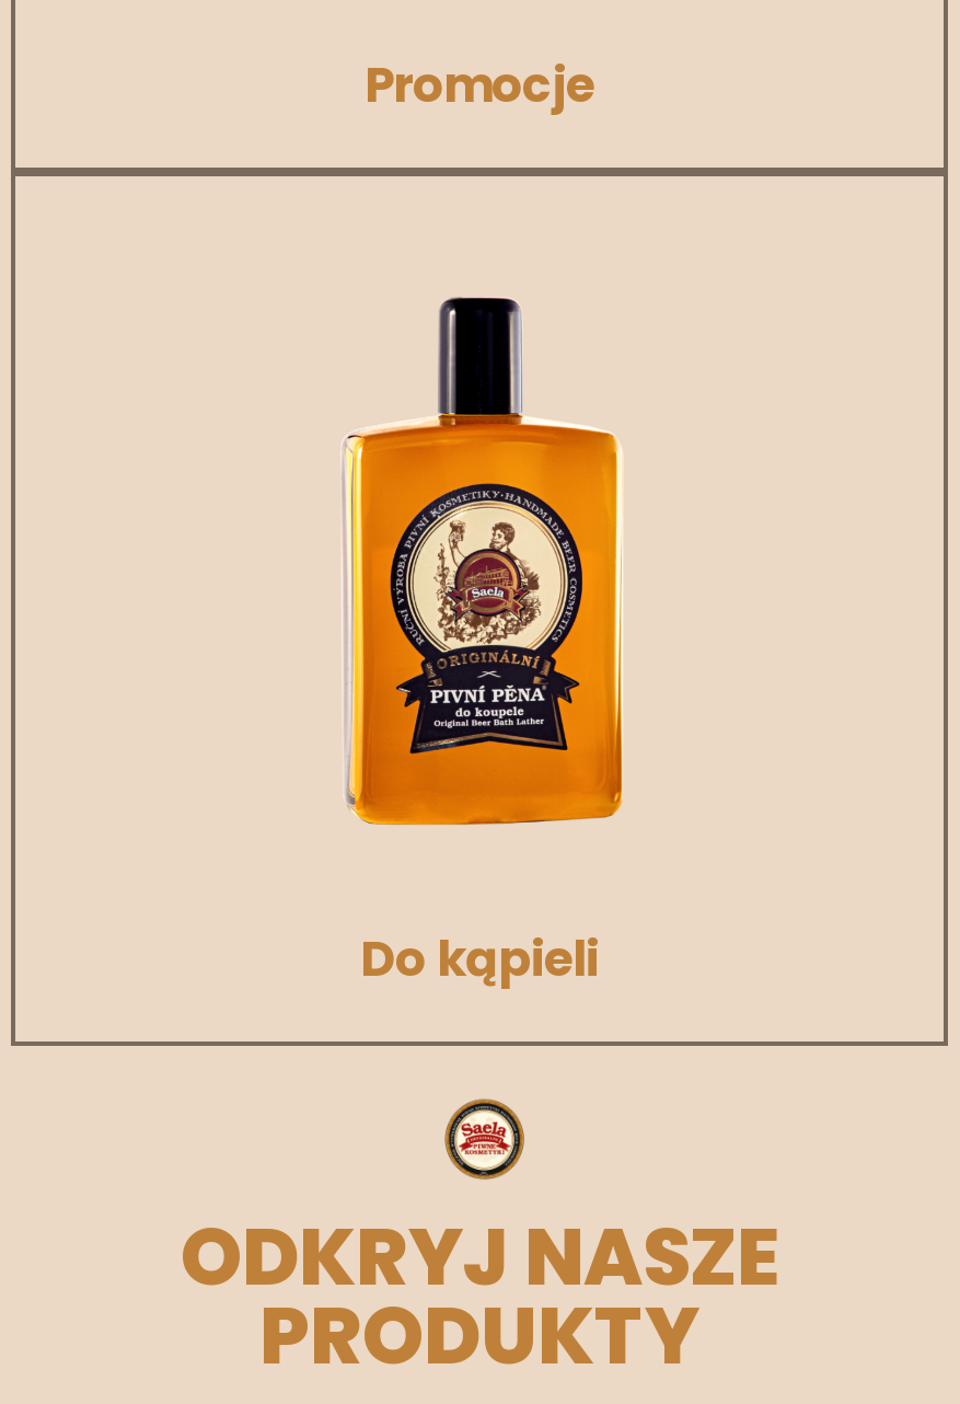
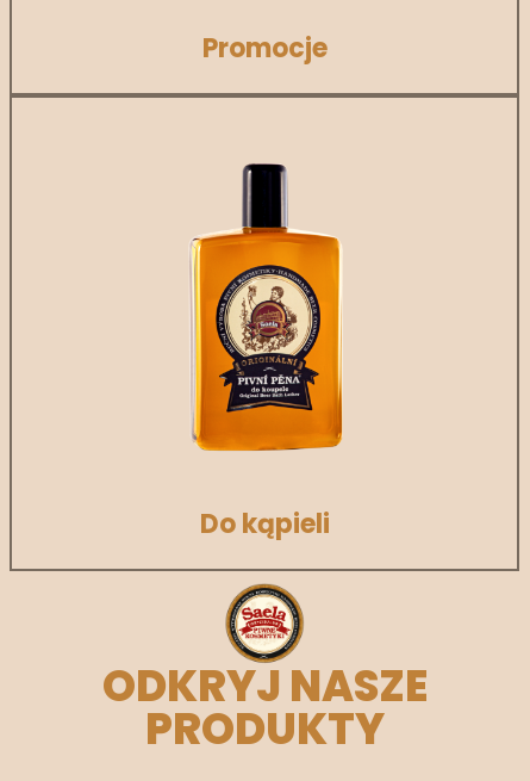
- [image]
+ [image]
